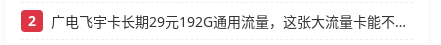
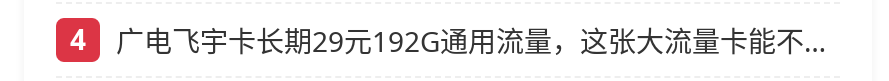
- 2
+ 4
